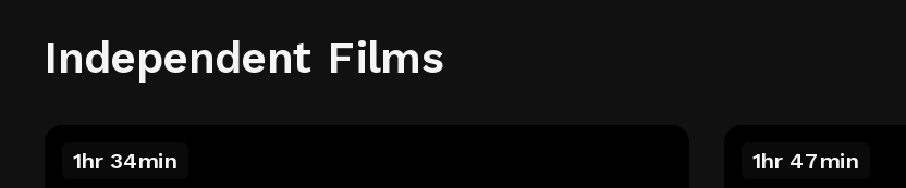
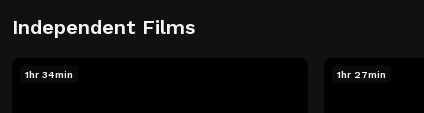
- 1hr 47min
+ 1hr 27min
